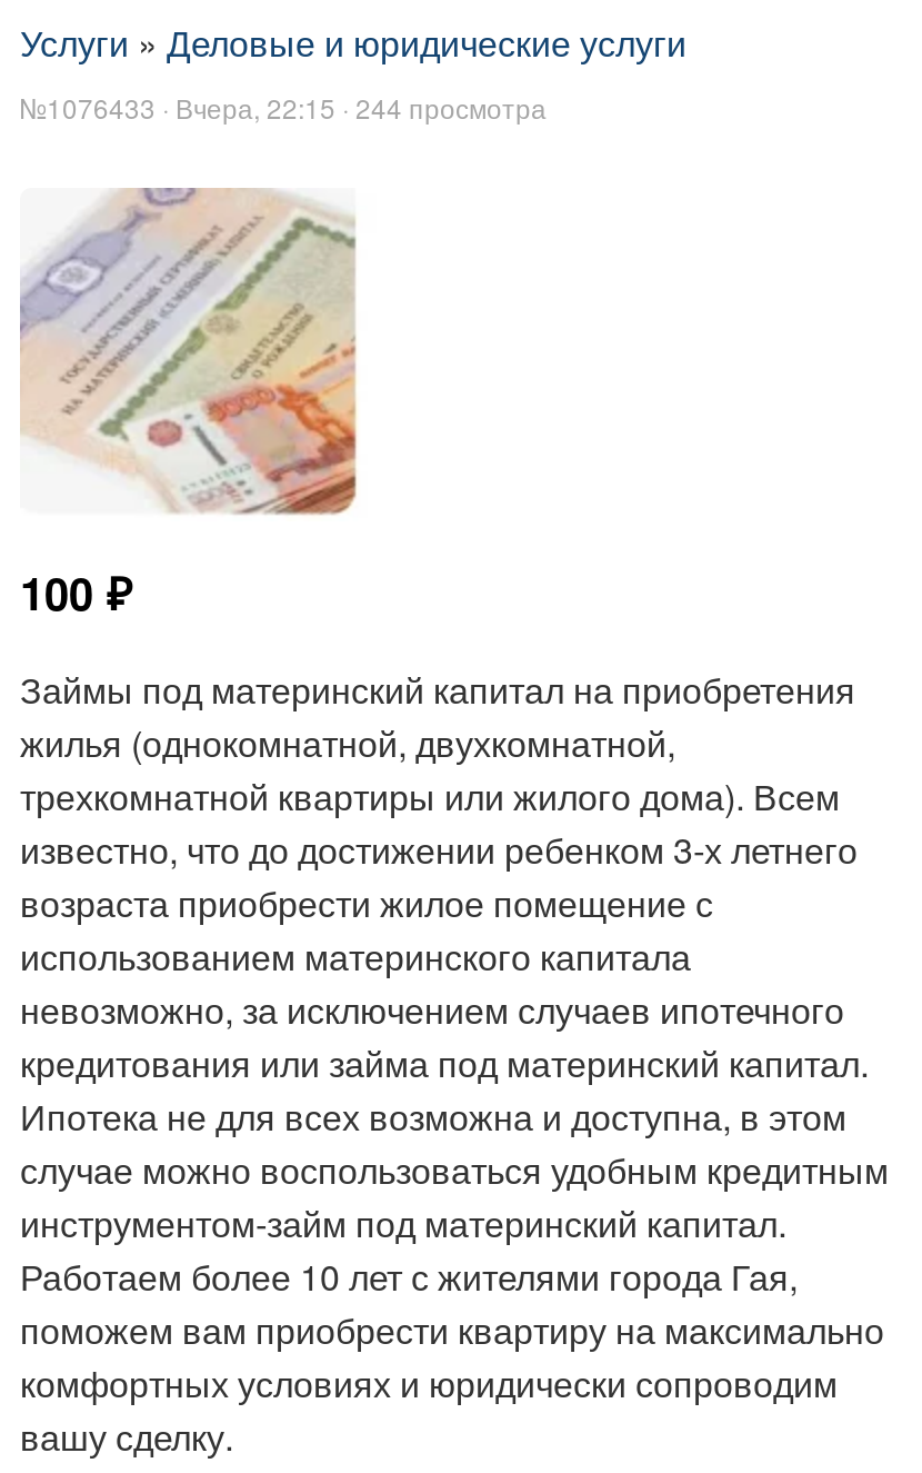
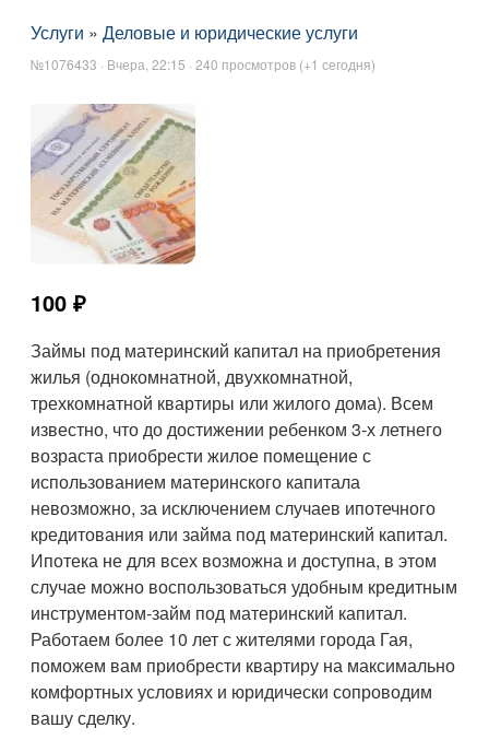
- №1076433 · Вчера, 22:15 · 244 просмотра
+ №1076433 · Вчера, 22:15 · 240 просмотров (+1 сегодня)
